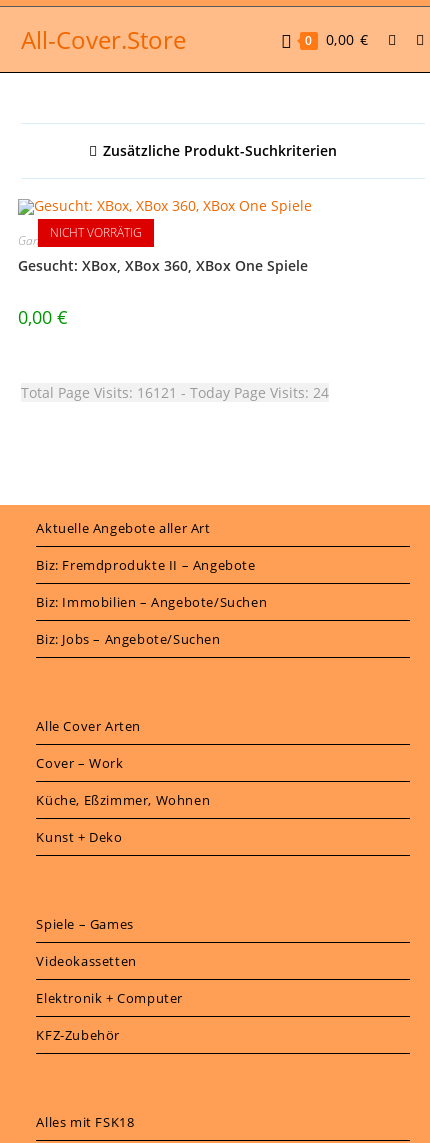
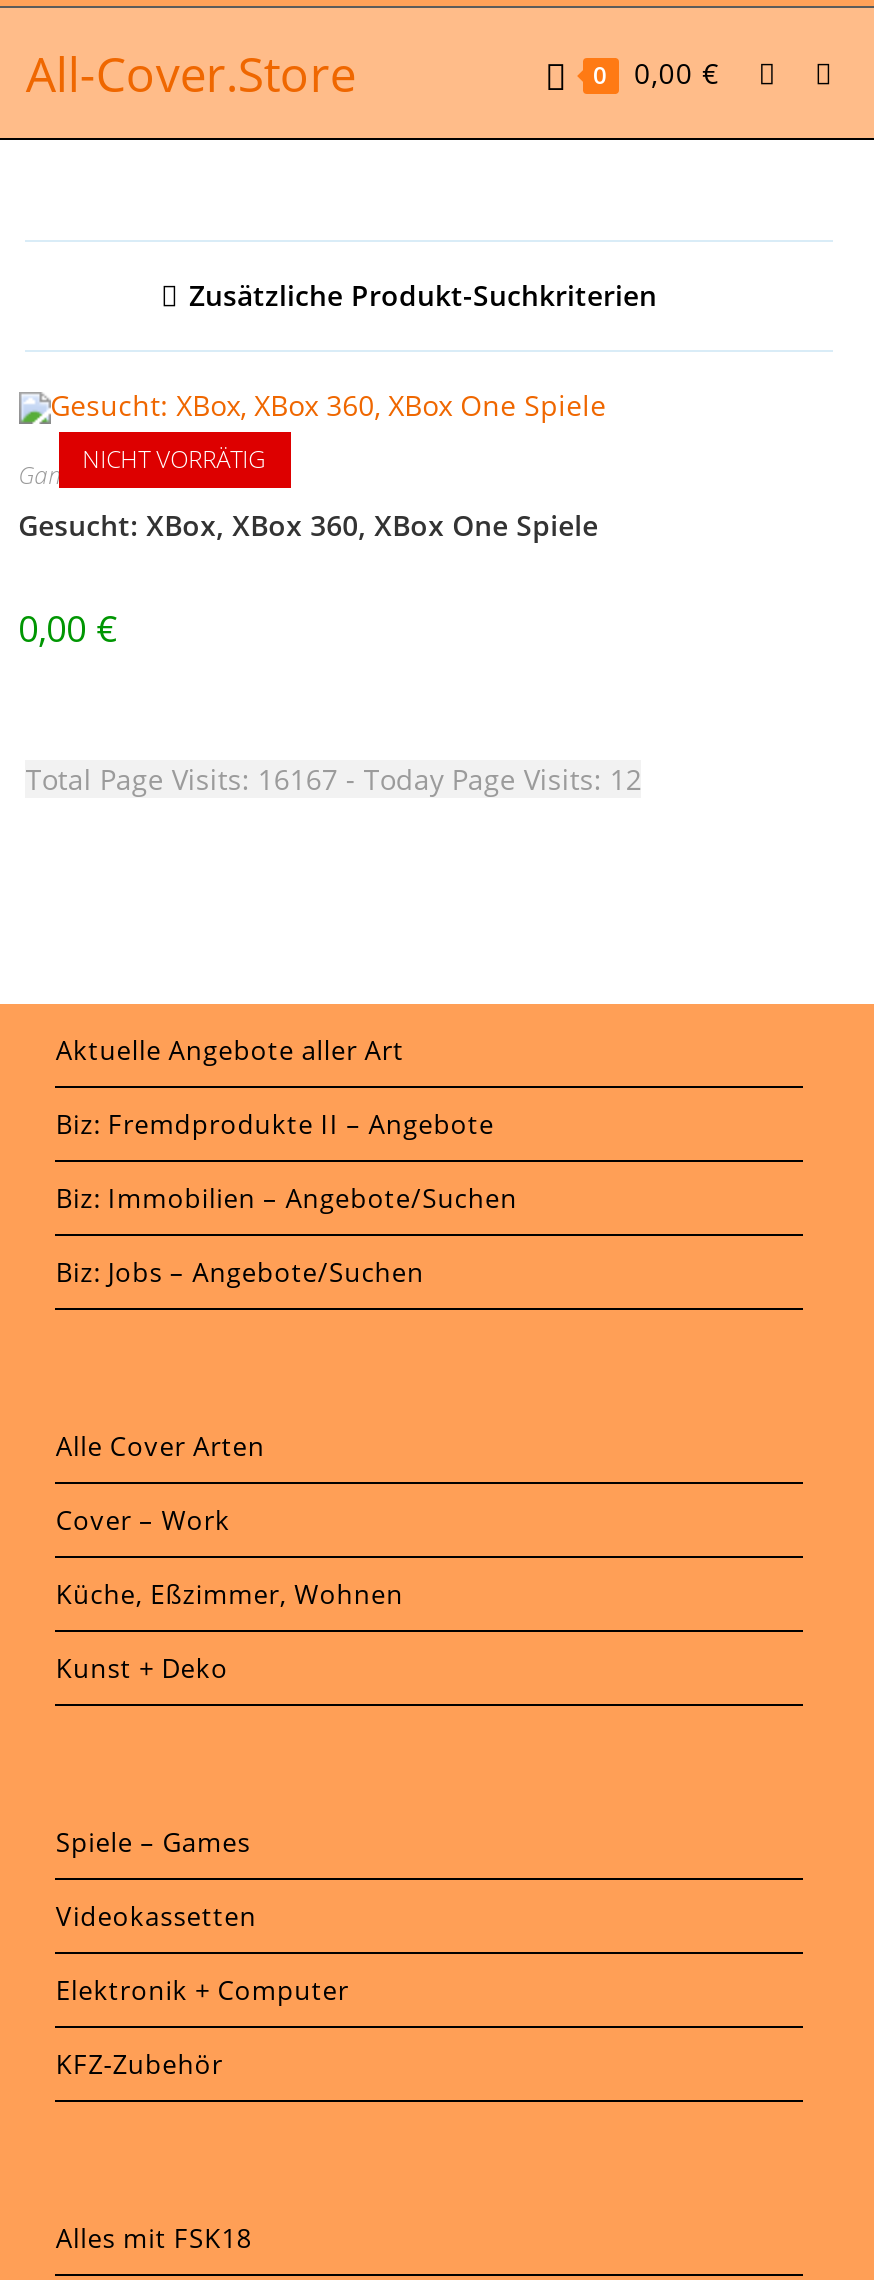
- Total Page Visits: 16121 - Today Page Visits: 24
+ Total Page Visits: 16167 - Today Page Visits: 12
